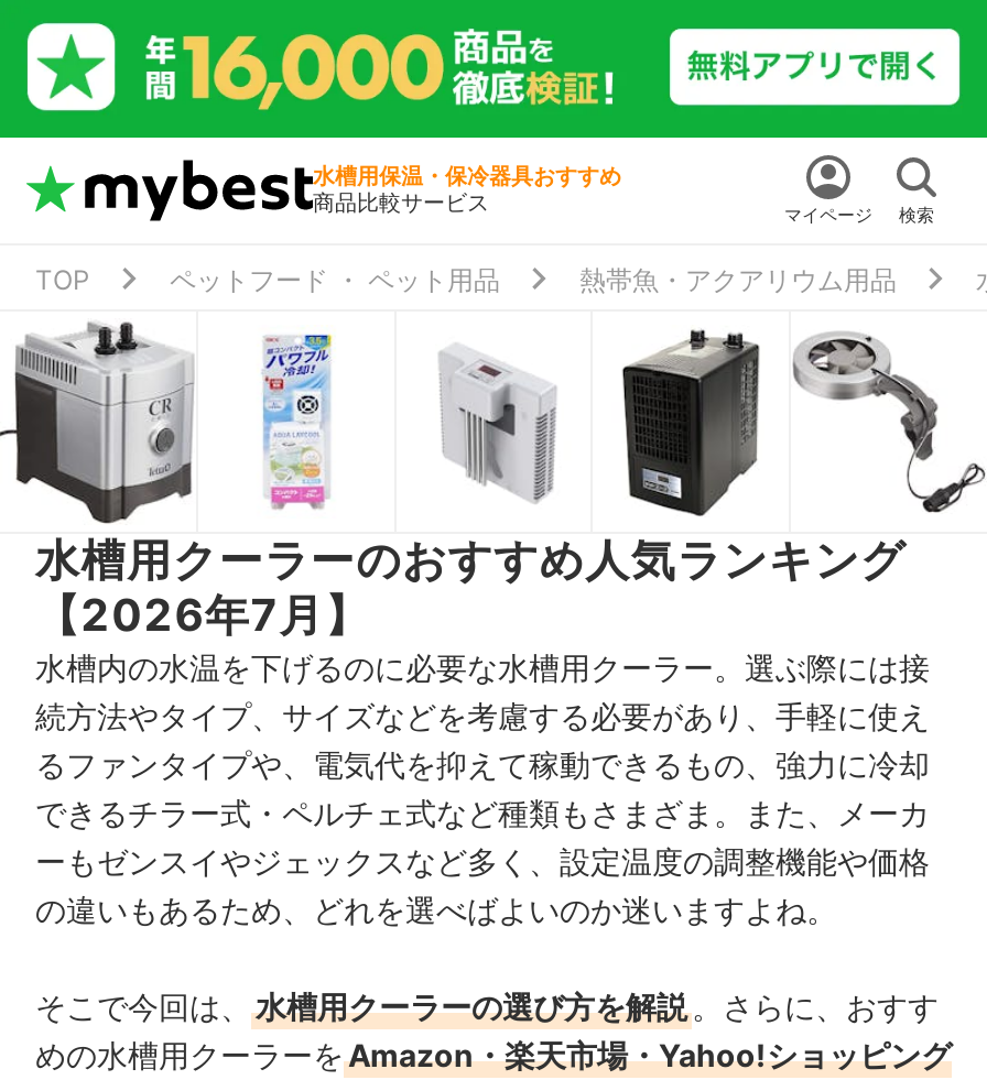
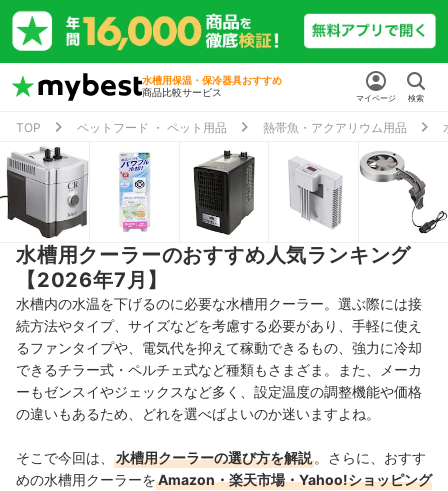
- [image]
+ [image]

- [image]
+ [image]
